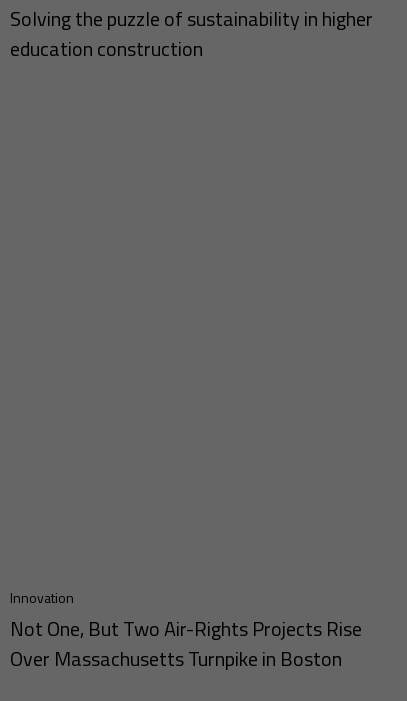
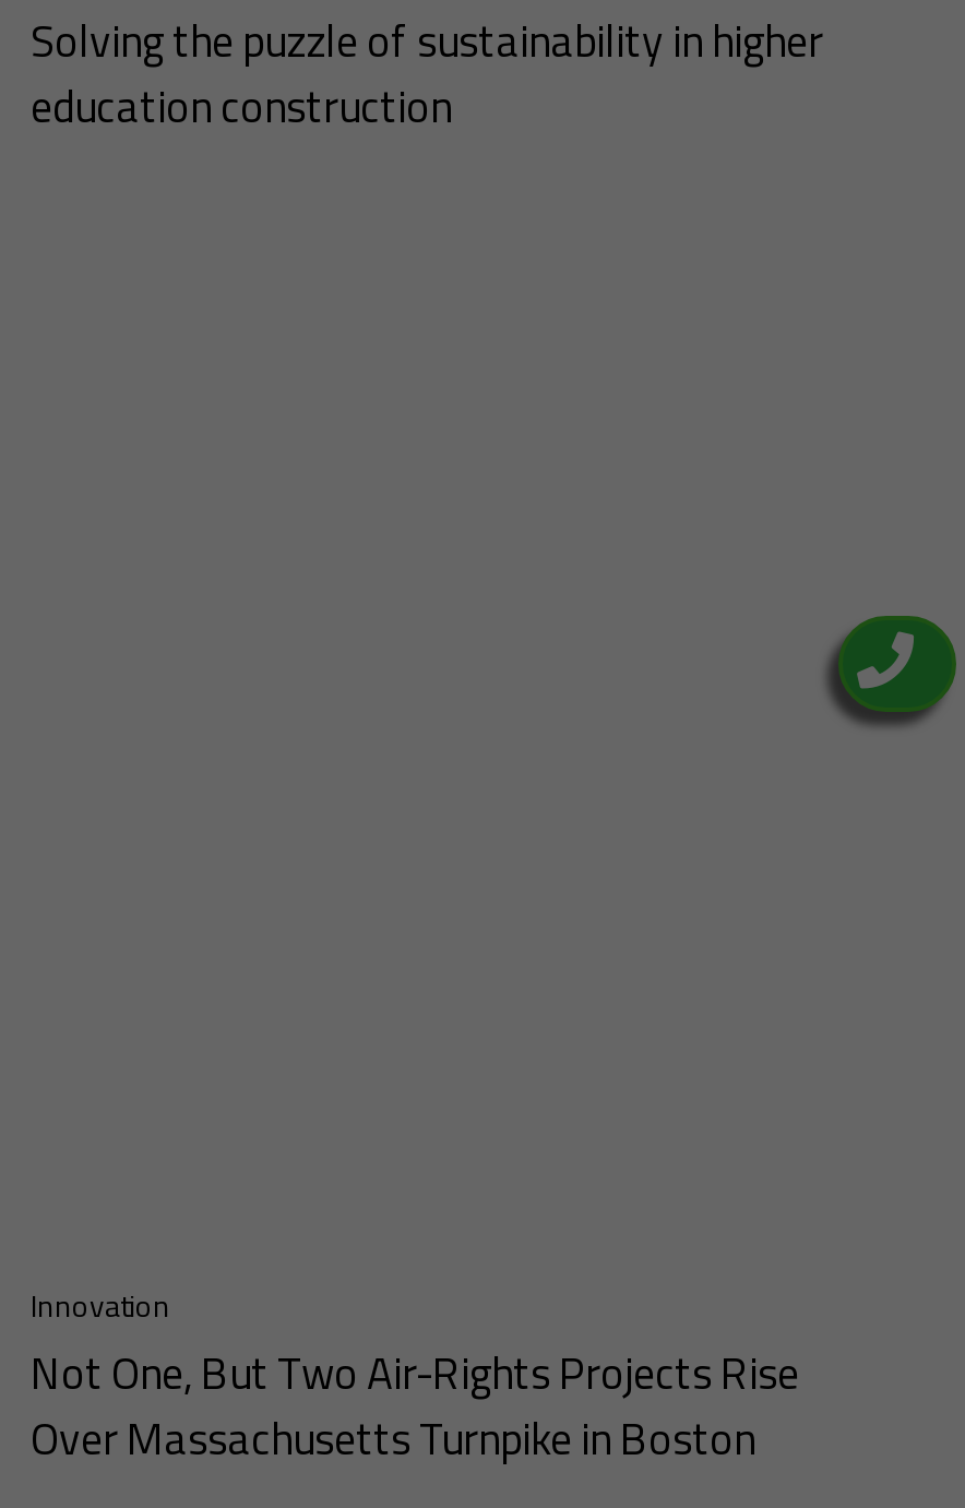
+ [image]
